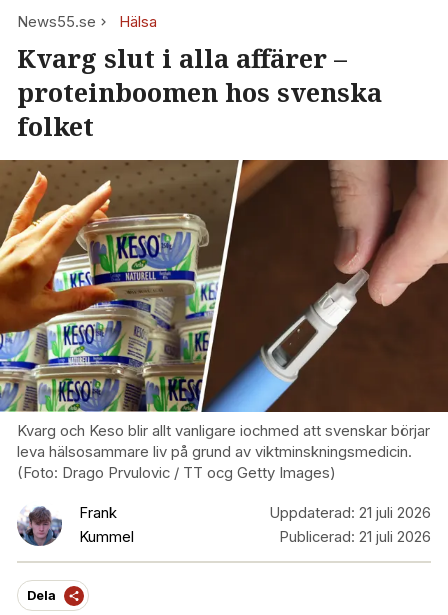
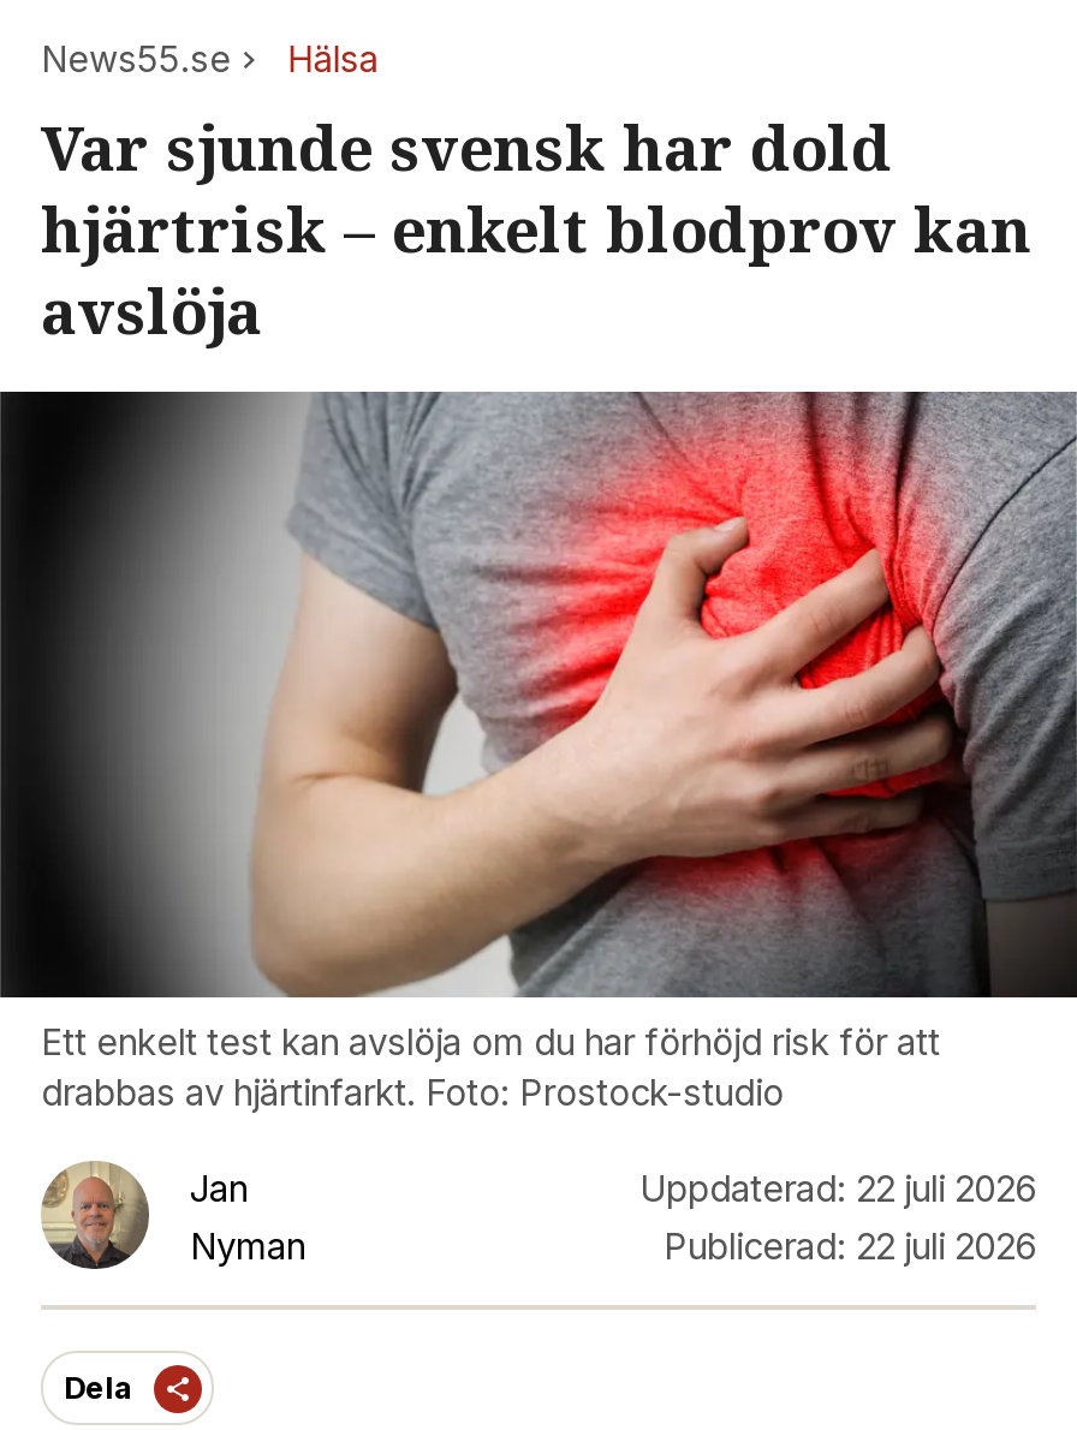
- Kvarg slut i alla affärer –
- proteinboomen hos svenska
- folket
+ Var sjunde svensk har dold
+ hjärtrisk – enkelt blodprov kan
+ avslöja

- [image]
- Kvarg och Keso blir allt vanligare iochmed att svenskar börjar
- leva hälsosammare liv på grund av viktminskningsmedicin.
- (Foto: Drago Prvulovic / TT ocg Getty Images)
+ [image]
+ Ett enkelt test kan avslöja om du har förhöjd risk för att
+ drabbas av hjärtinfarkt. Foto: Prostock-studio

- [image]
- Frank
- Kummel
+ [image]
+ Jan
+ Nyman

- Uppdaterad: 21 juli 2026
- Publicerad: 21 juli 2026
+ Uppdaterad: 22 juli 2026
+ Publicerad: 22 juli 2026
